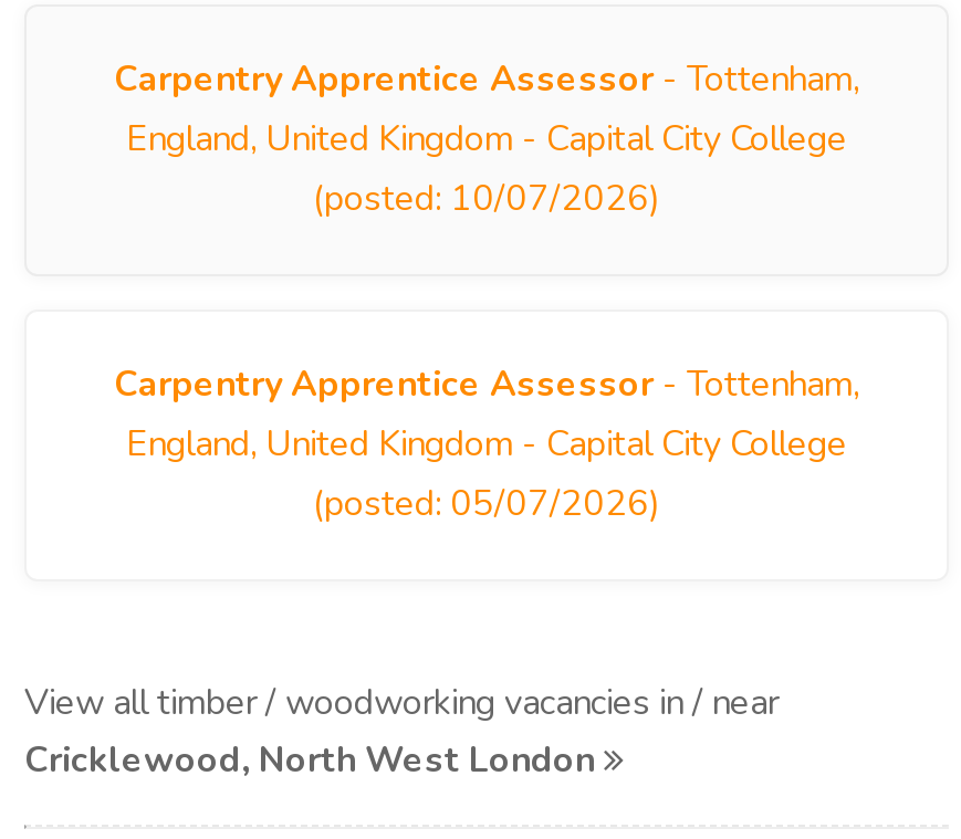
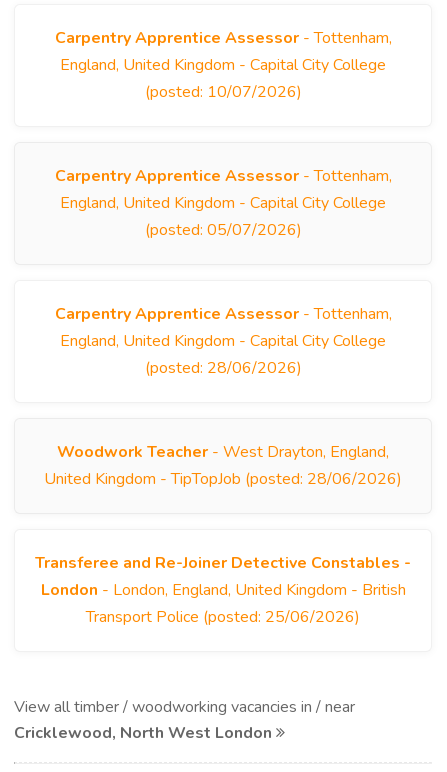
+ Transferee and Re-Joiner Detective Constables -
+ London - London, England, United Kingdom - British
+ Transport Police (posted: 25/06/2026)

+ Woodwork Teacher - West Drayton, England,
+ United Kingdom - TipTopJob (posted: 28/06/2026)

+ Carpentry Apprentice Assessor - Tottenham,
+ England, United Kingdom - Capital City College
+ (posted: 28/06/2026)
